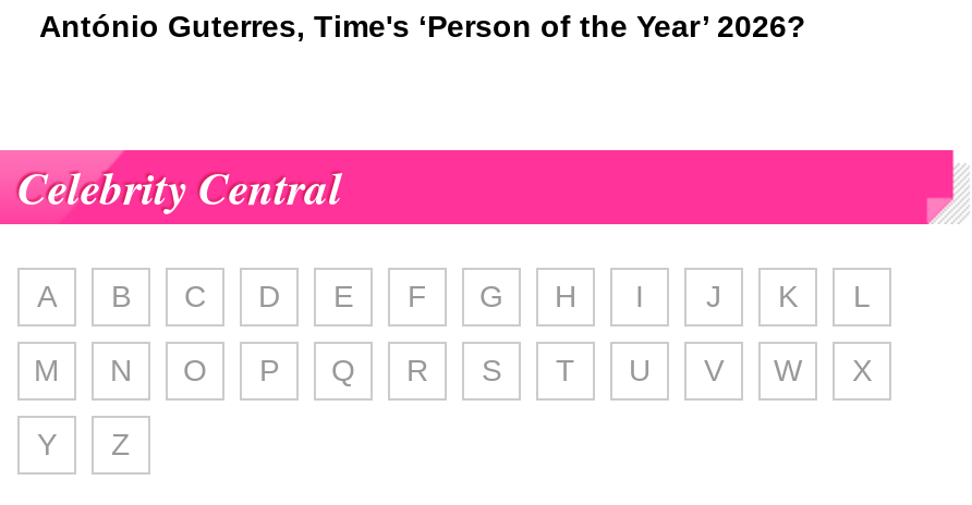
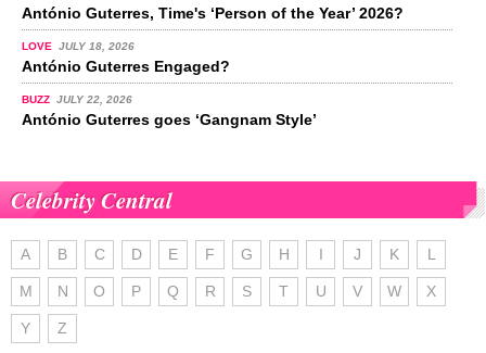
+ LOVE JULY 18, 2026
+ António Guterres Engaged?
+ BUZZ JULY 22, 2026
+ António Guterres goes ‘Gangnam Style’
